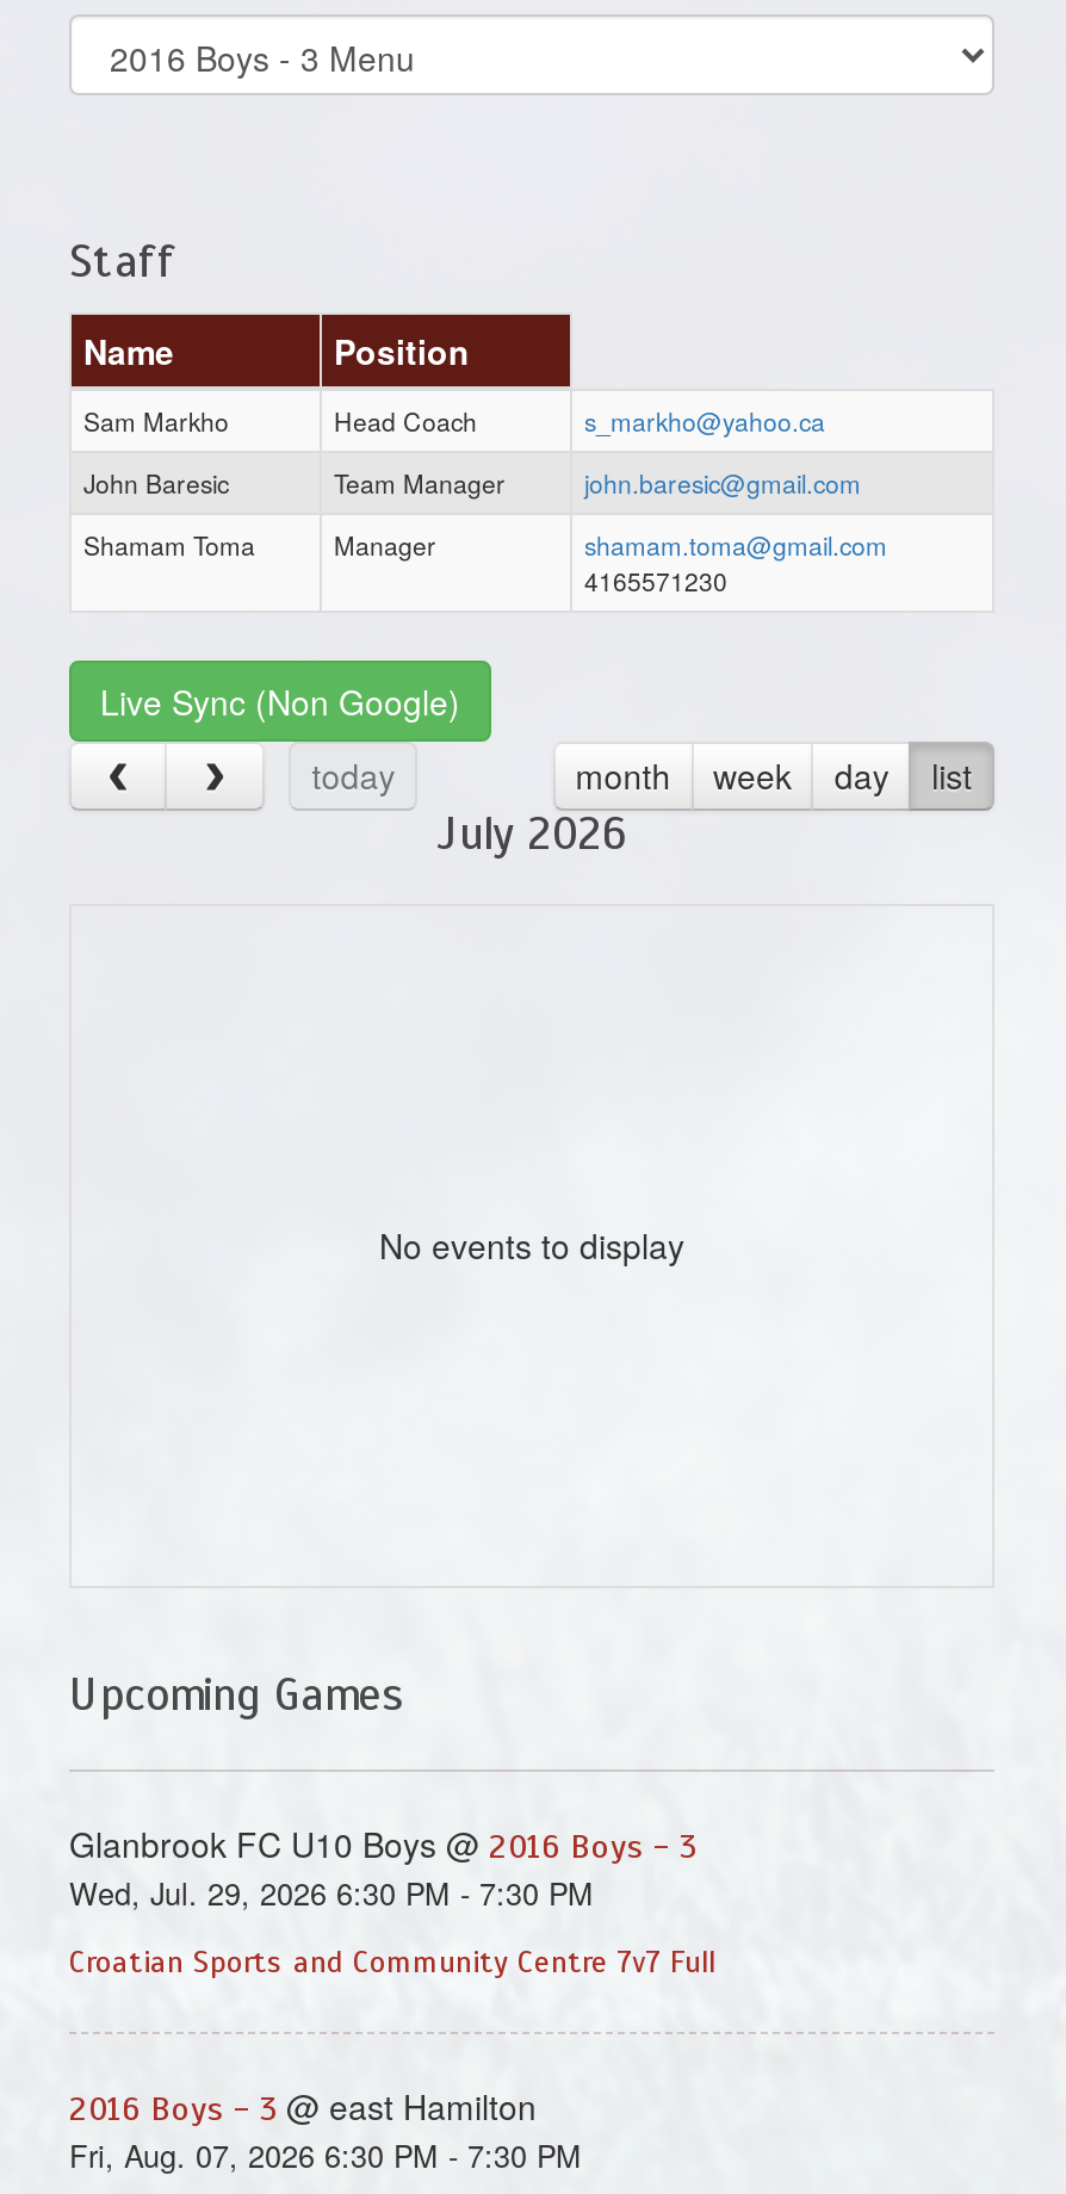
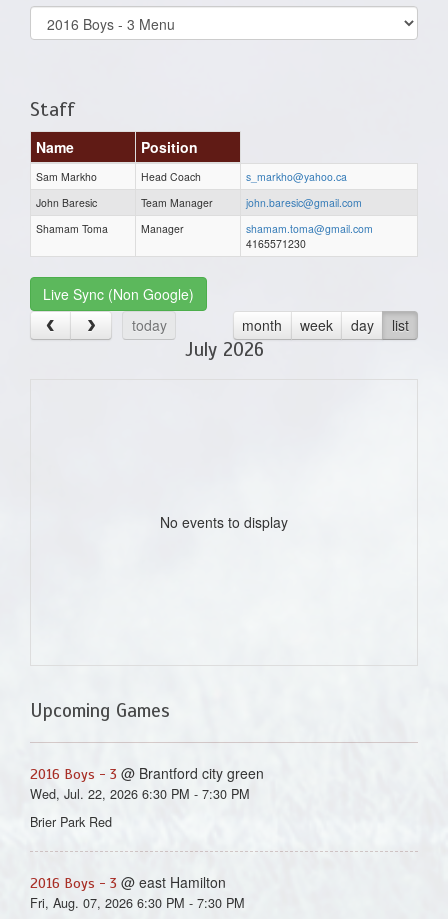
- Glanbrook FC U10 Boys @ 2016 Boys - 3
- Wed, Jul. 29, 2026 6:30 PM - 7:30 PM
+ 2016 Boys - 3 @ Brantford city green
+ Wed, Jul. 22, 2026 6:30 PM - 7:30 PM

- Croatian Sports and Community Centre 7v7 Full
+ Brier Park Red
